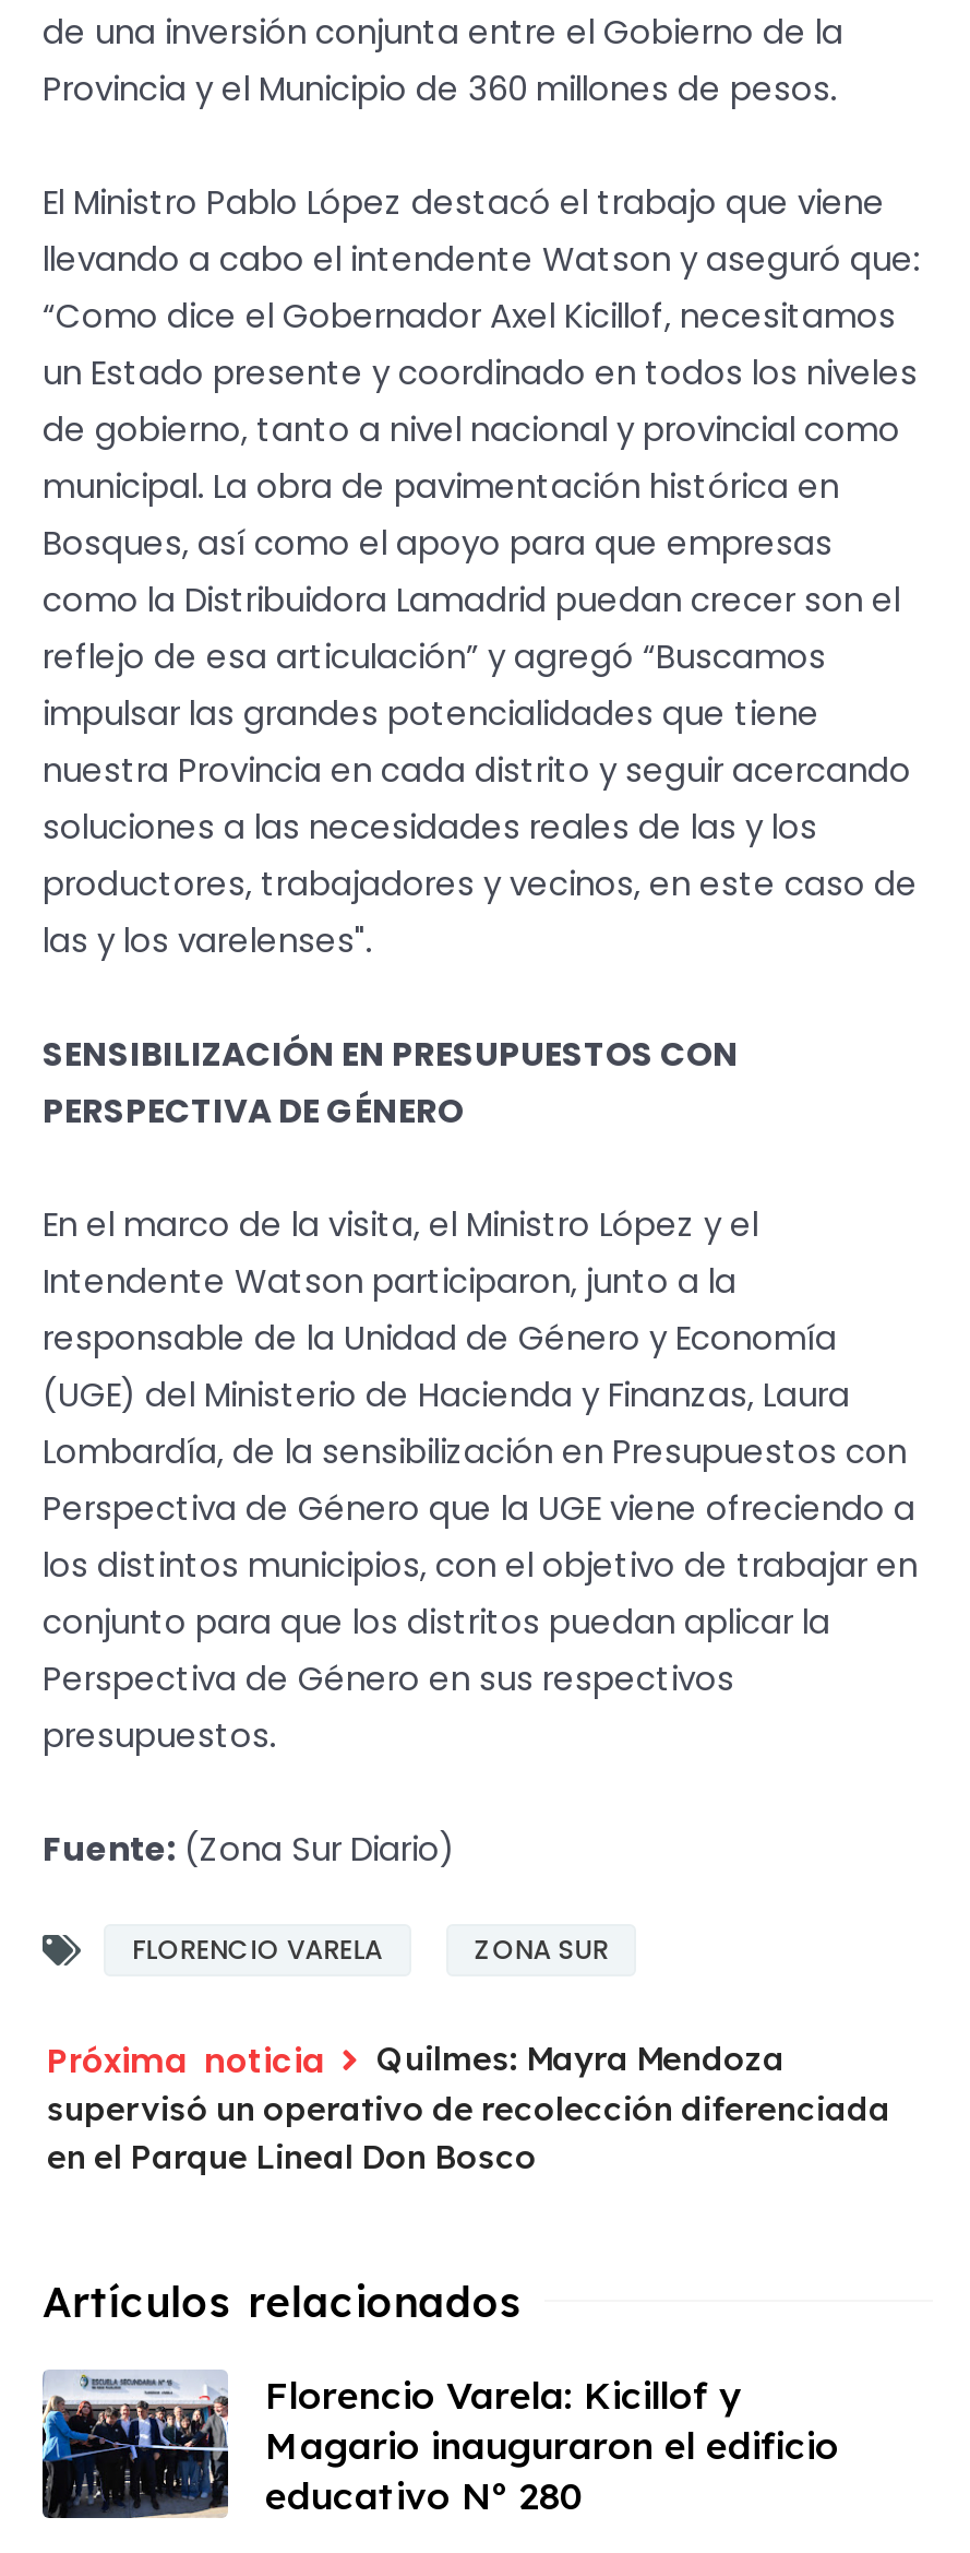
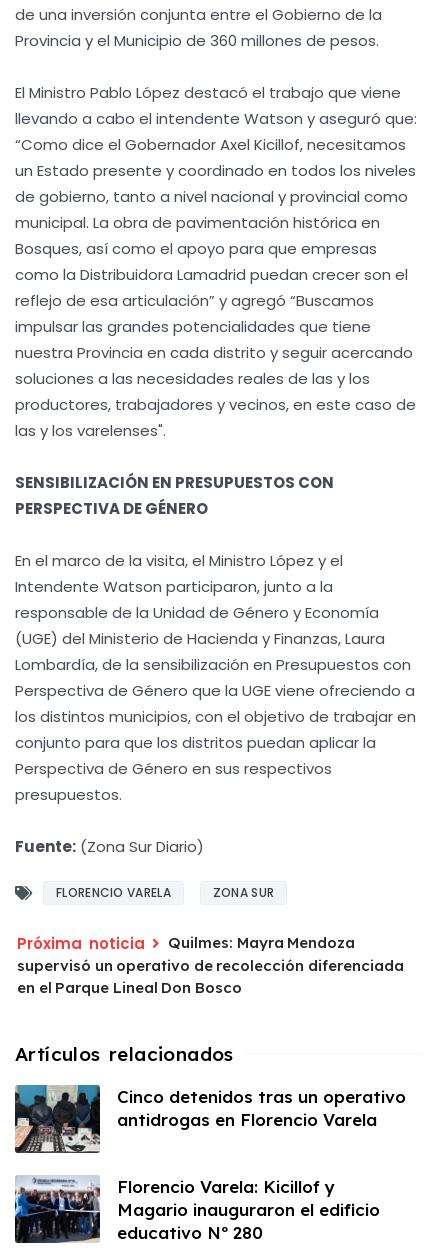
+ [image]
+ Cinco detenidos tras un operativo
+ antidrogas en Florencio Varela
